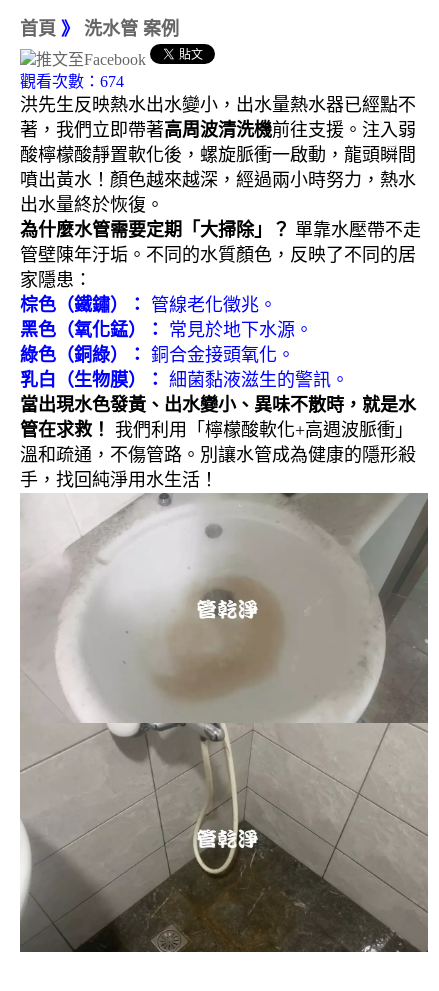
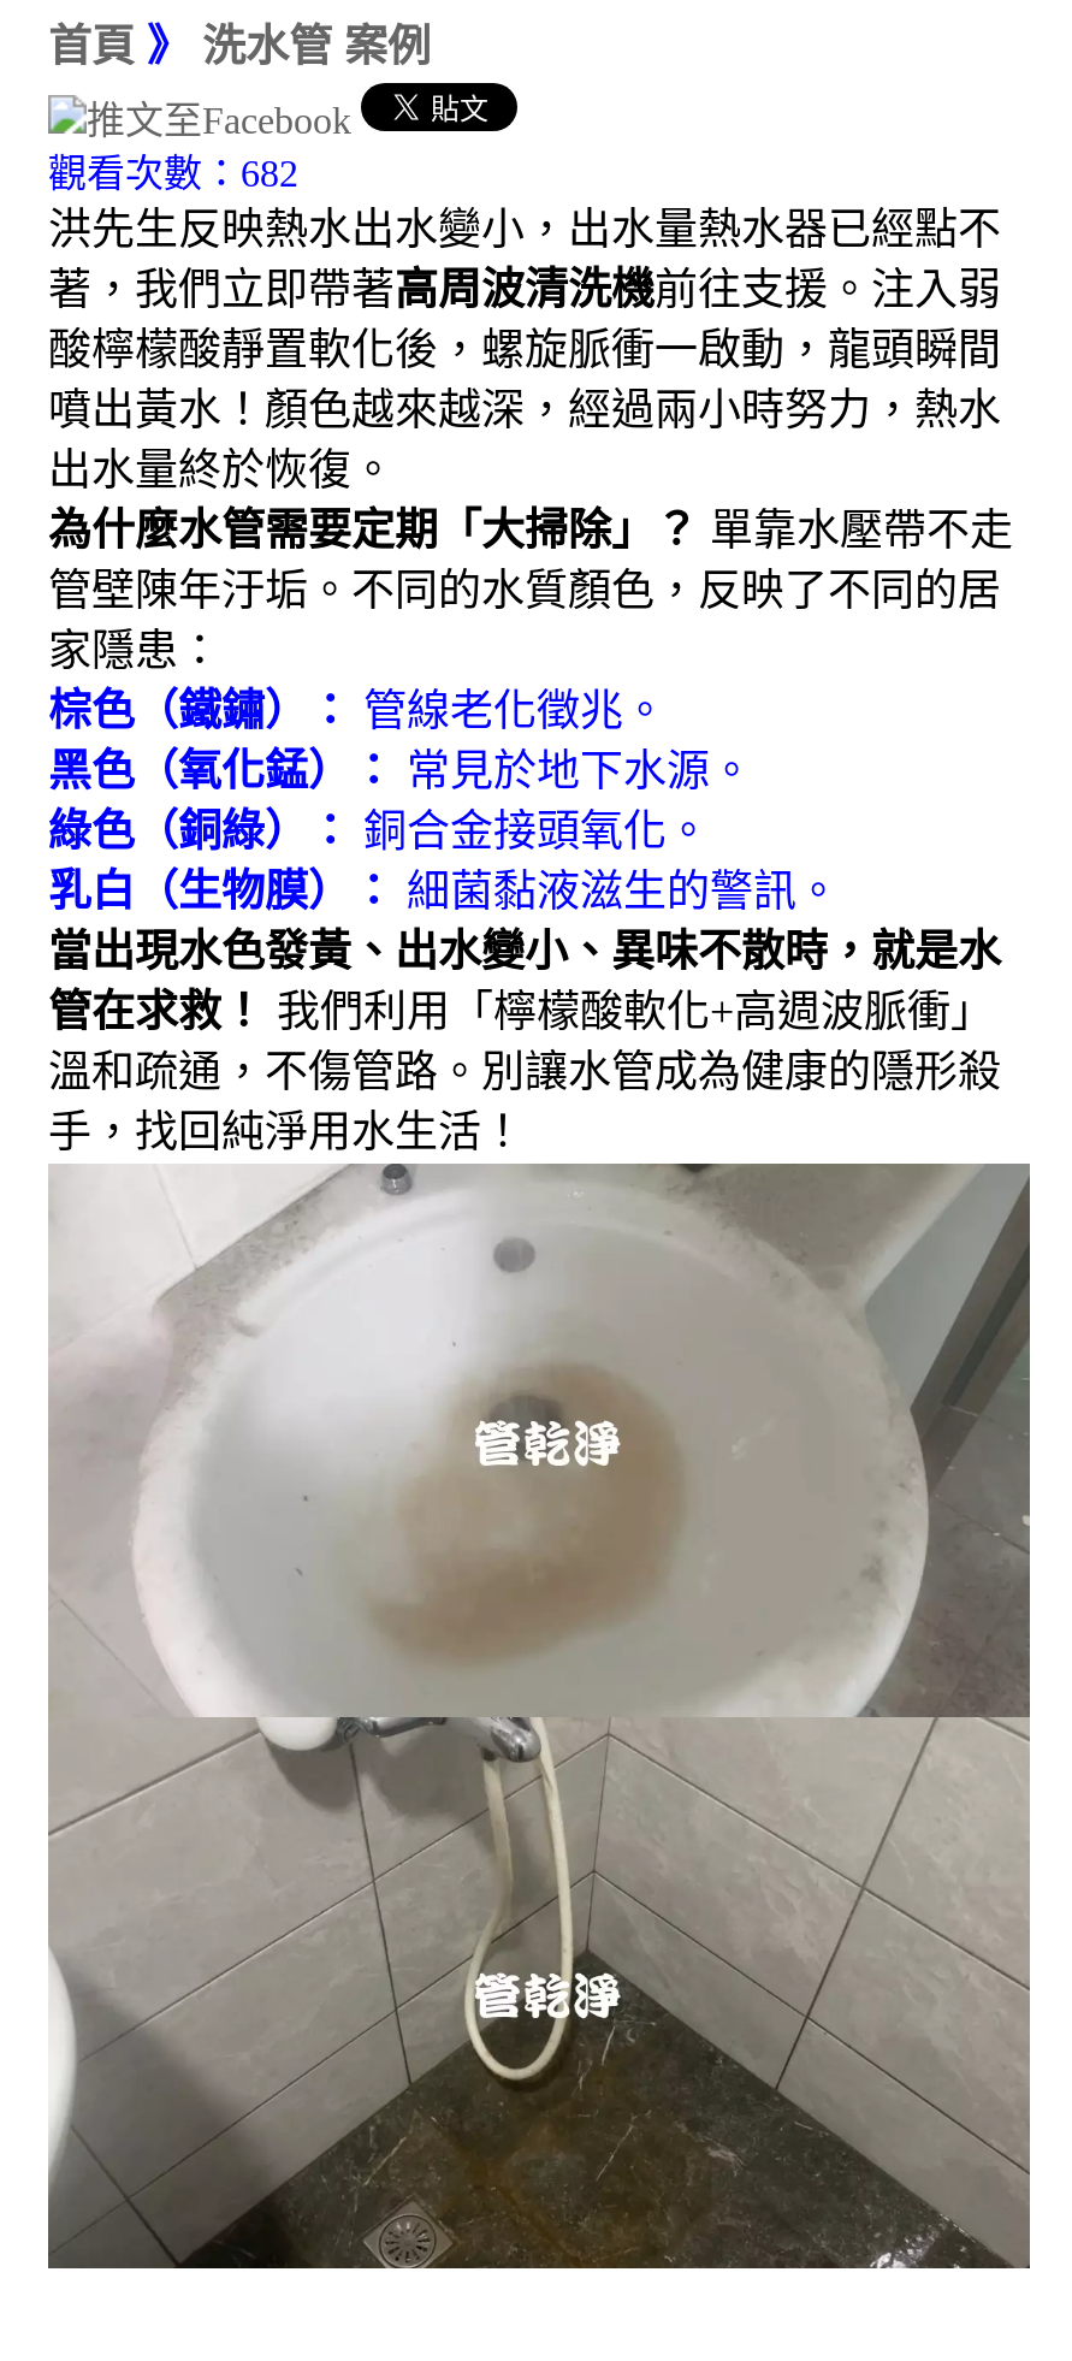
- 觀看次數：674
+ 觀看次數：682
